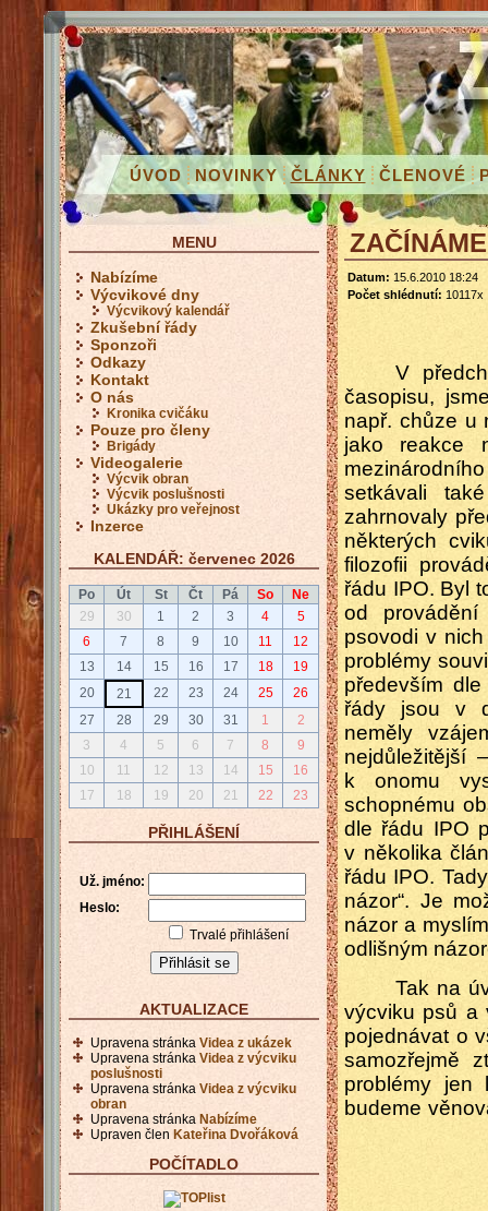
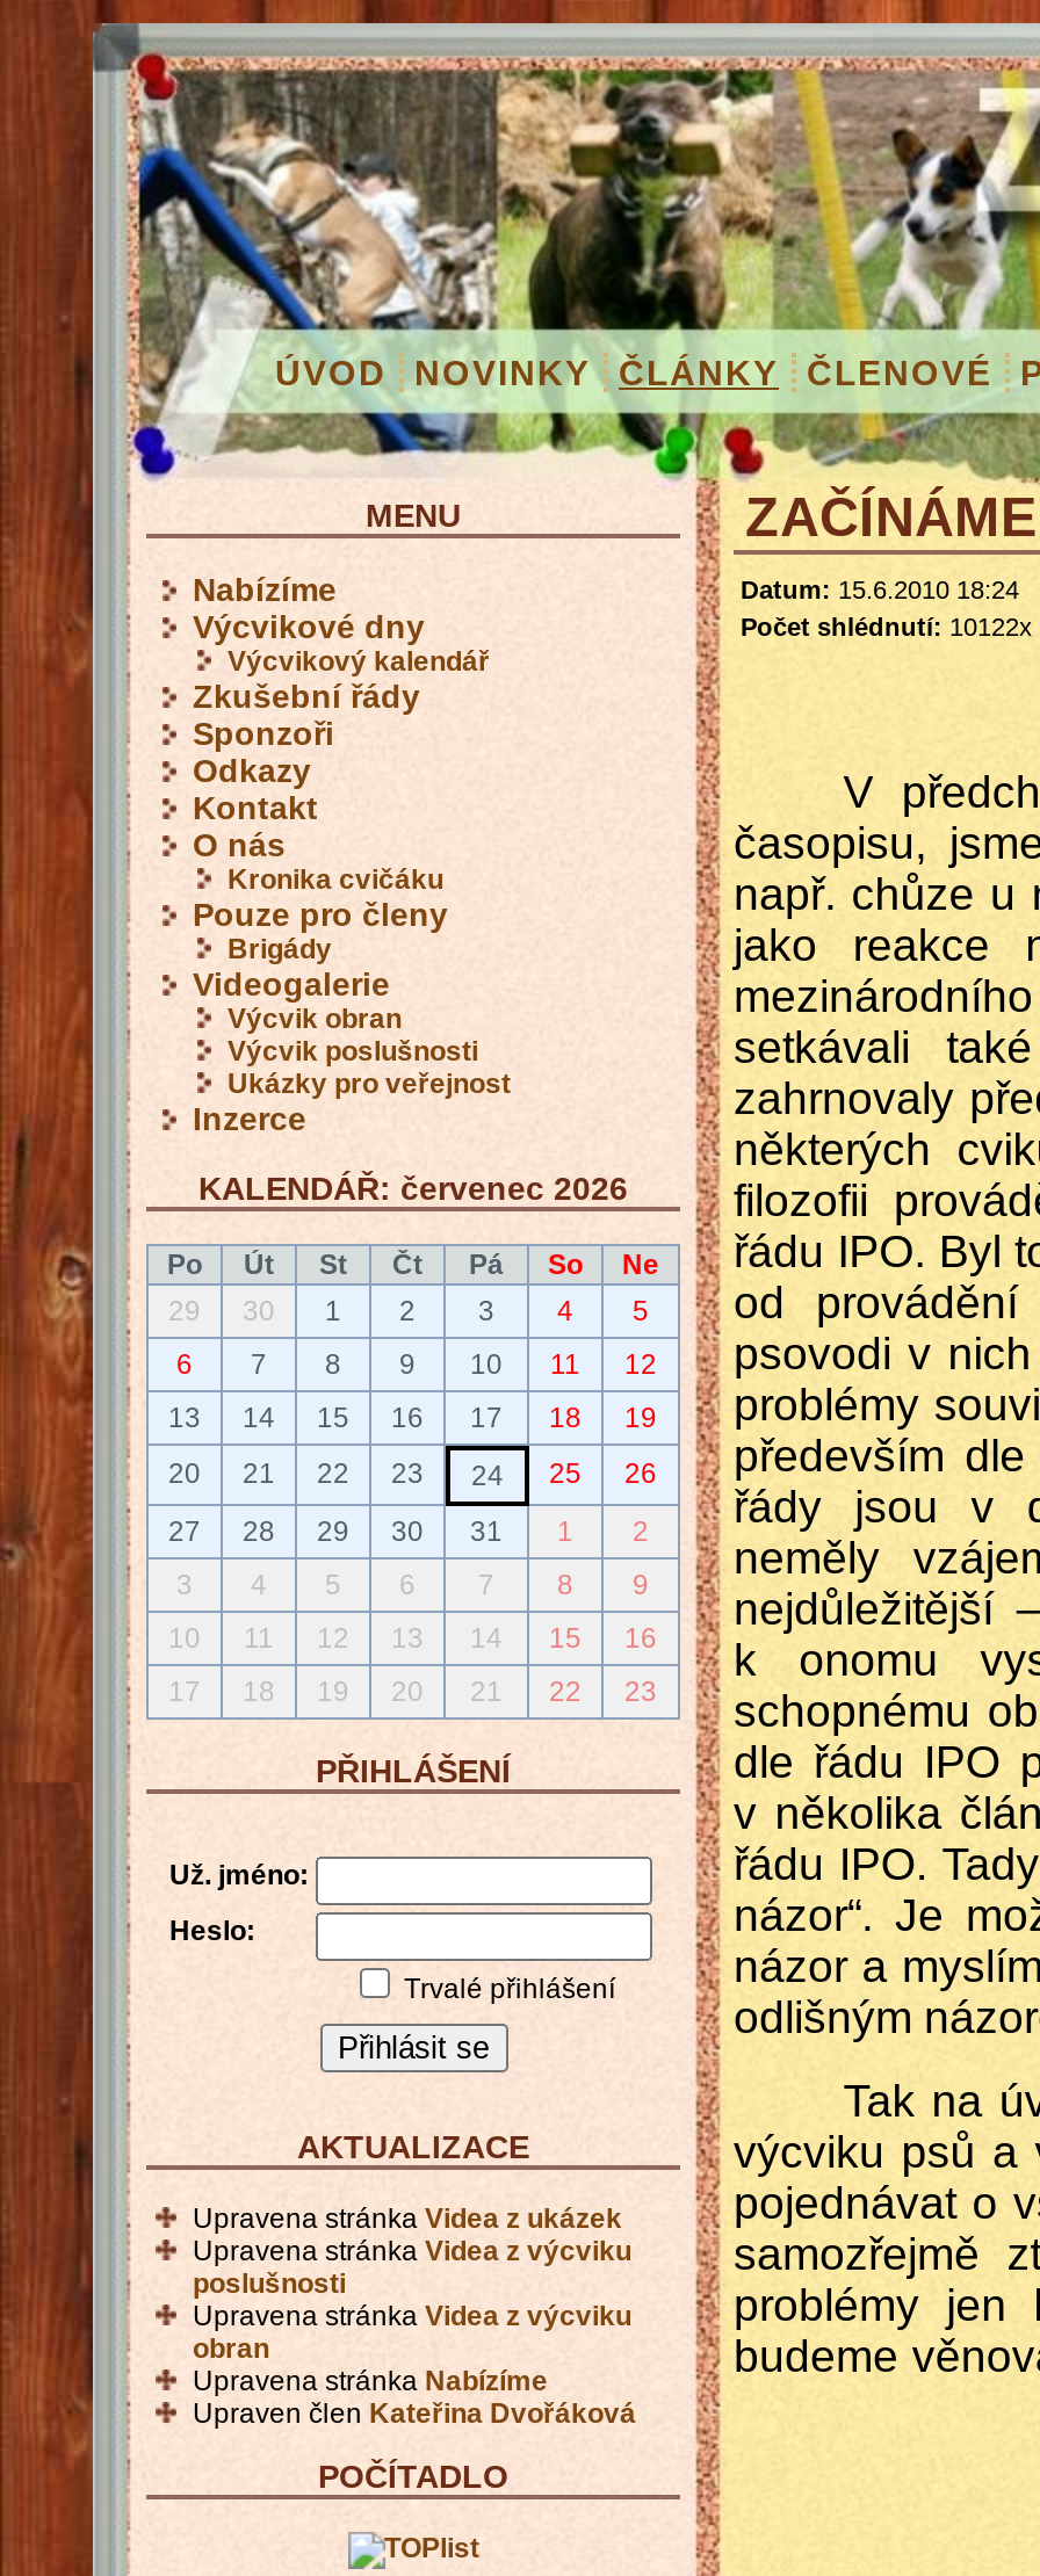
- Počet shlédnutí: 10117x
+ Počet shlédnutí: 10122x
